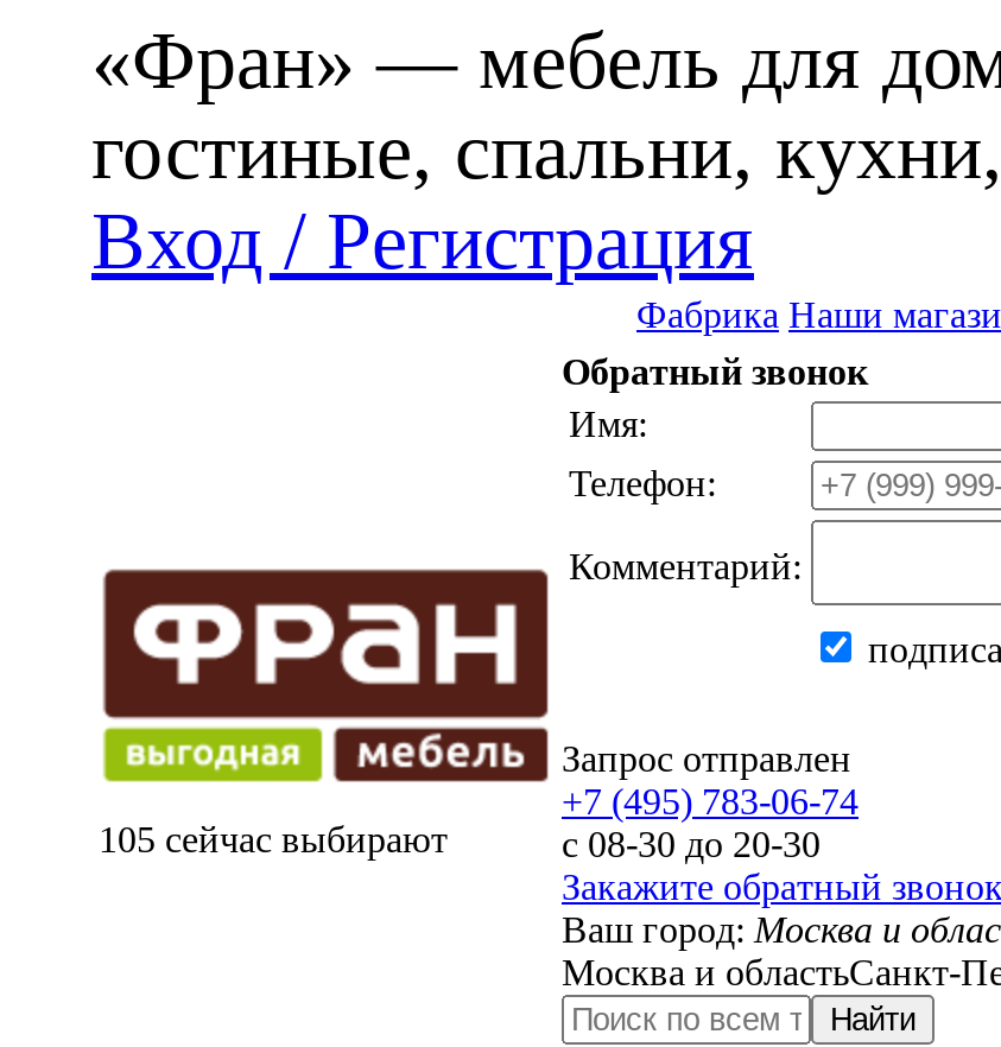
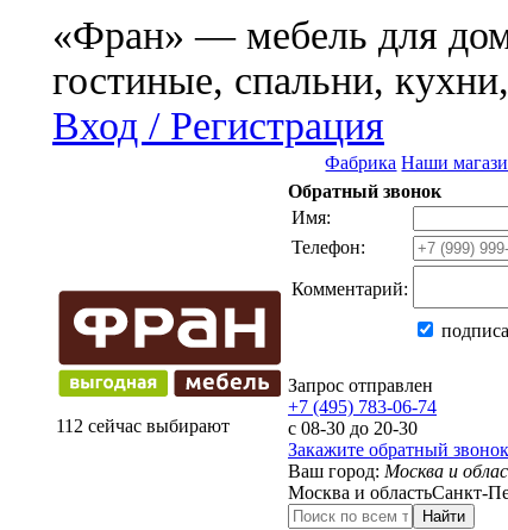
- 105 сейчас выбирают
+ 112 сейчас выбирают
